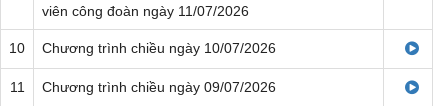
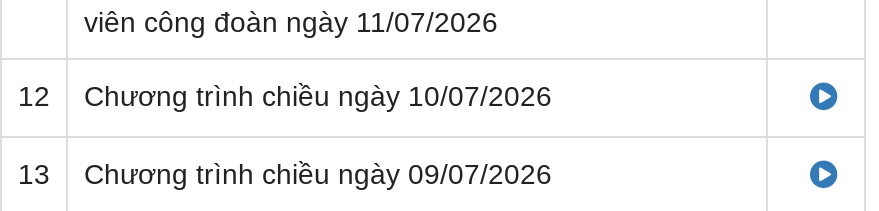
- 10 Chương trình chiều ngày 10/07/2026
+ 12 Chương trình chiều ngày 10/07/2026

- 11 Chương trình chiều ngày 09/07/2026
+ 13 Chương trình chiều ngày 09/07/2026
